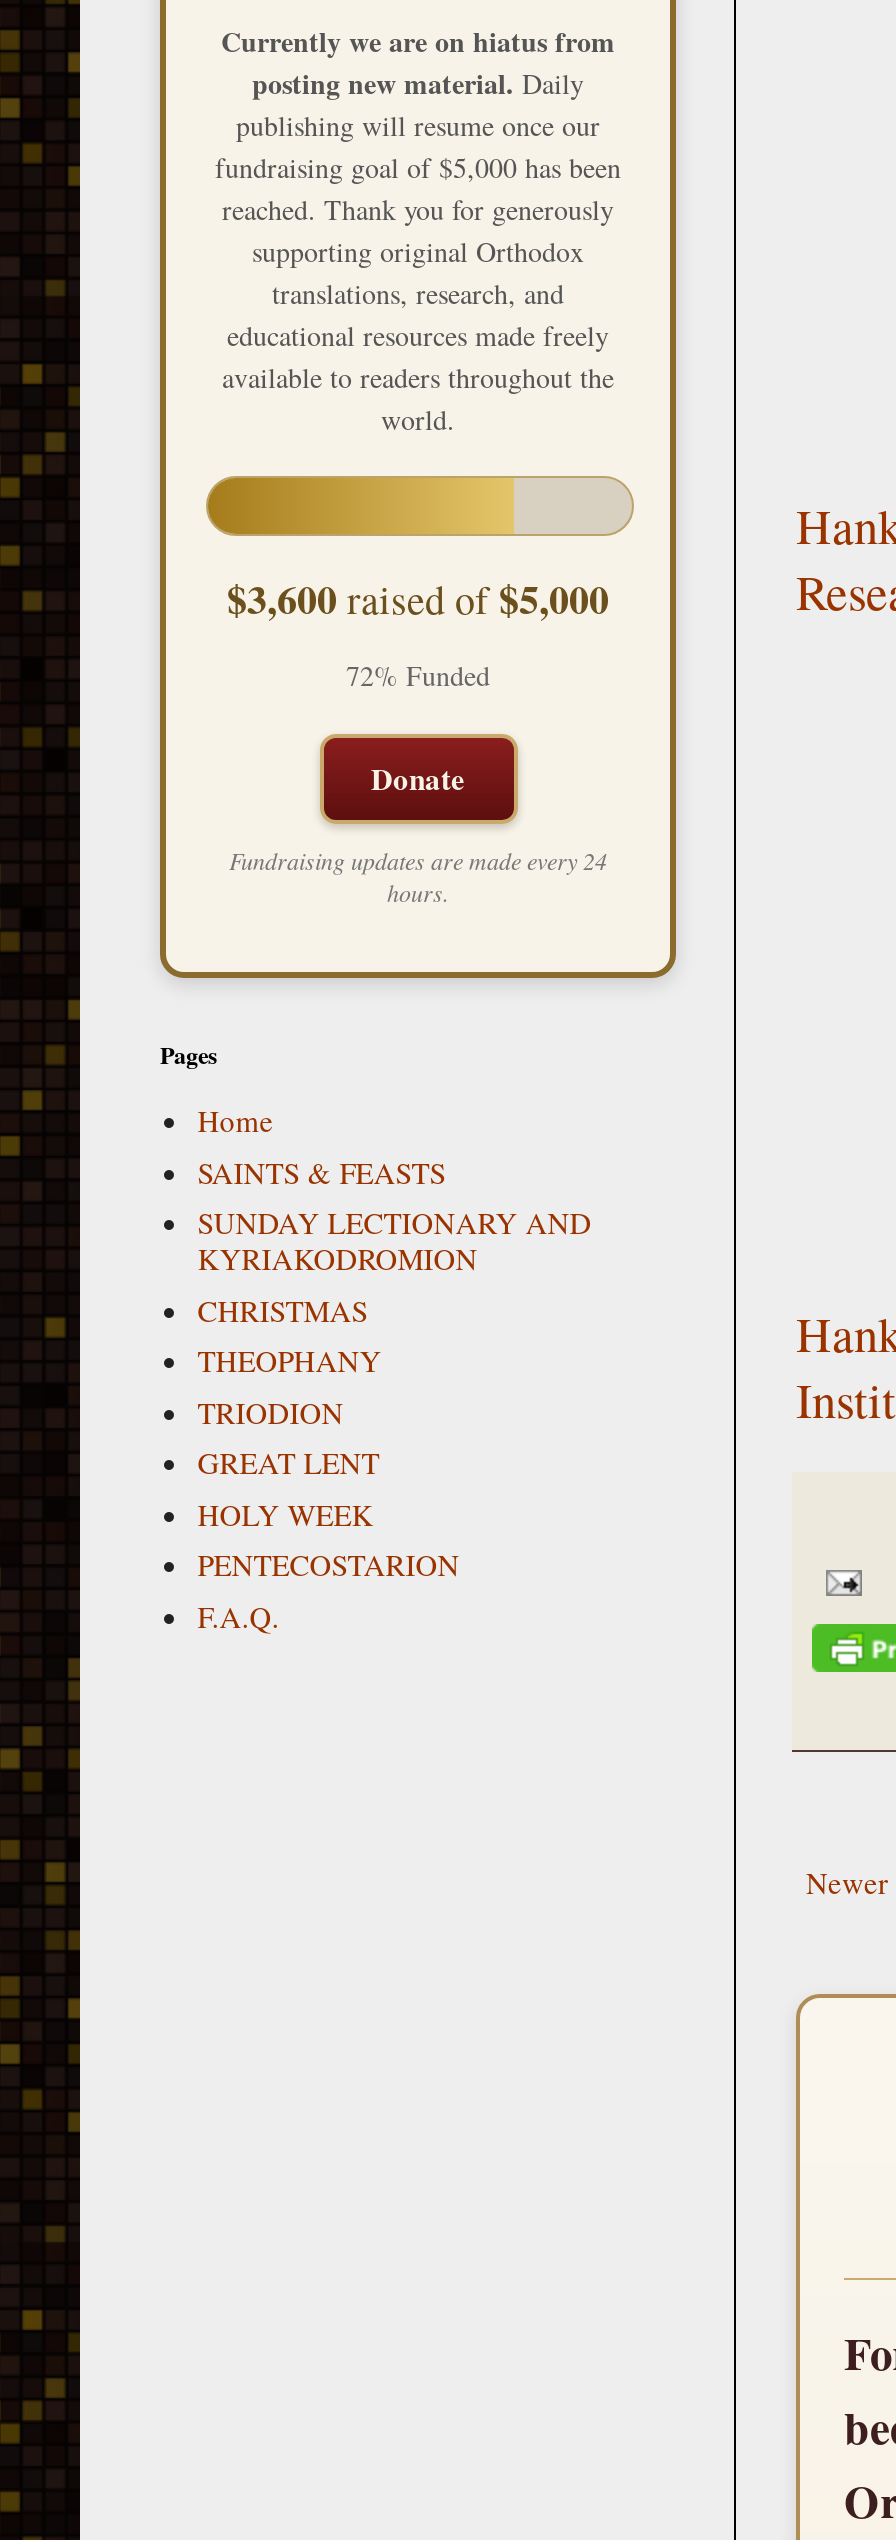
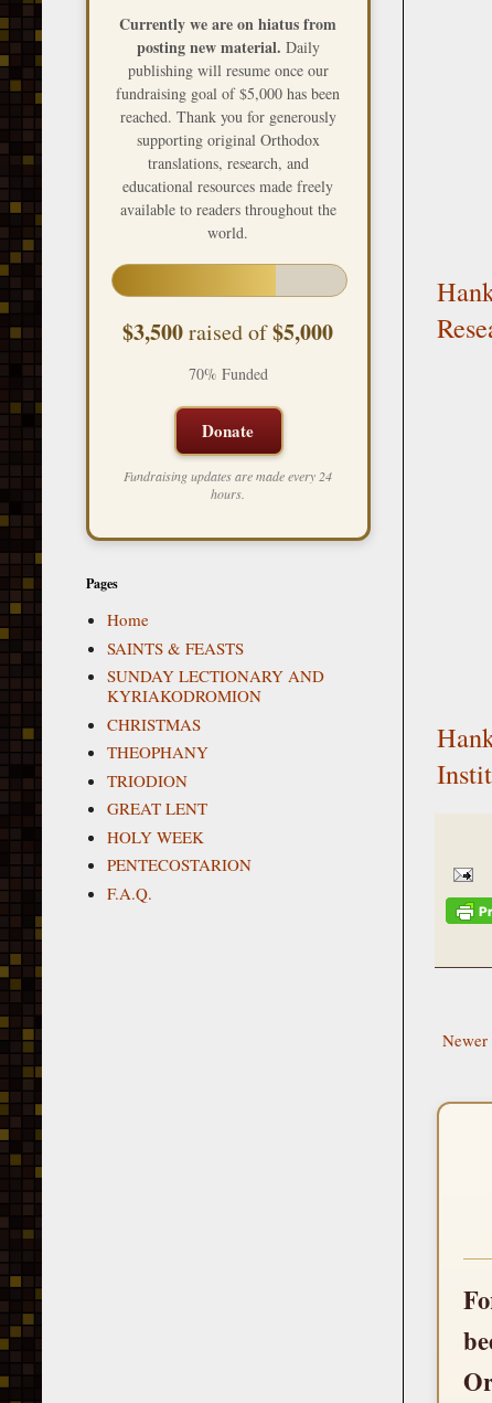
- $3,600 raised of $5,000
+ $3,500 raised of $5,000

- 72% Funded
+ 70% Funded
